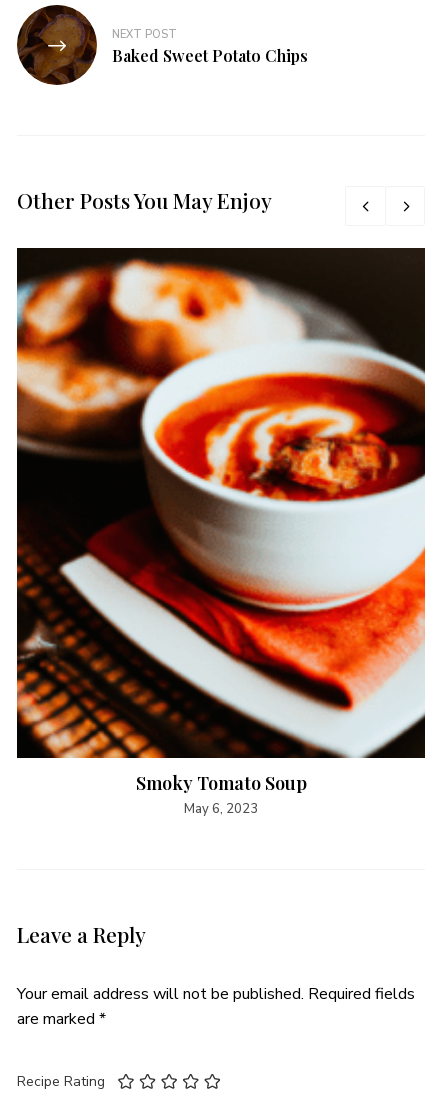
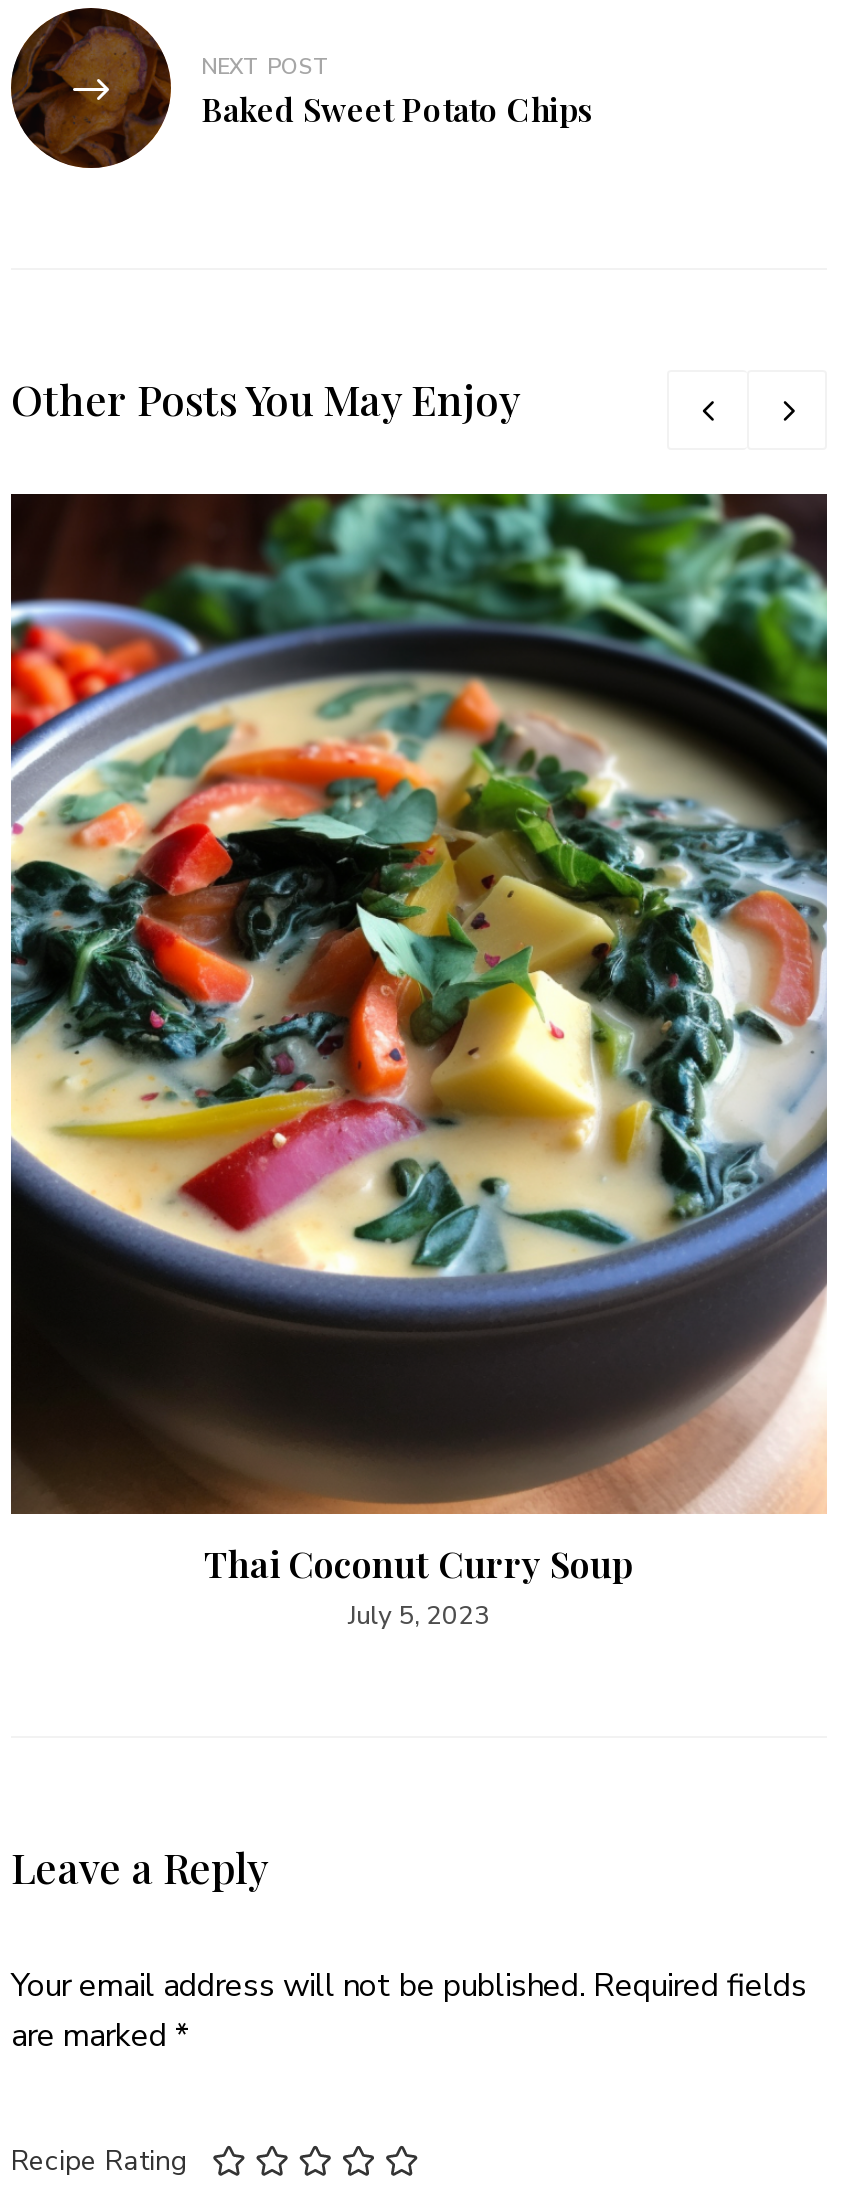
- [image]
- Smoky Tomato Soup
- May 6, 2023
+ [image]
+ Thai Coconut Curry Soup
+ July 5, 2023
